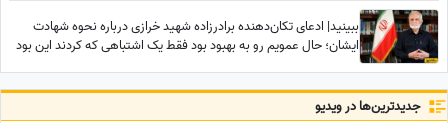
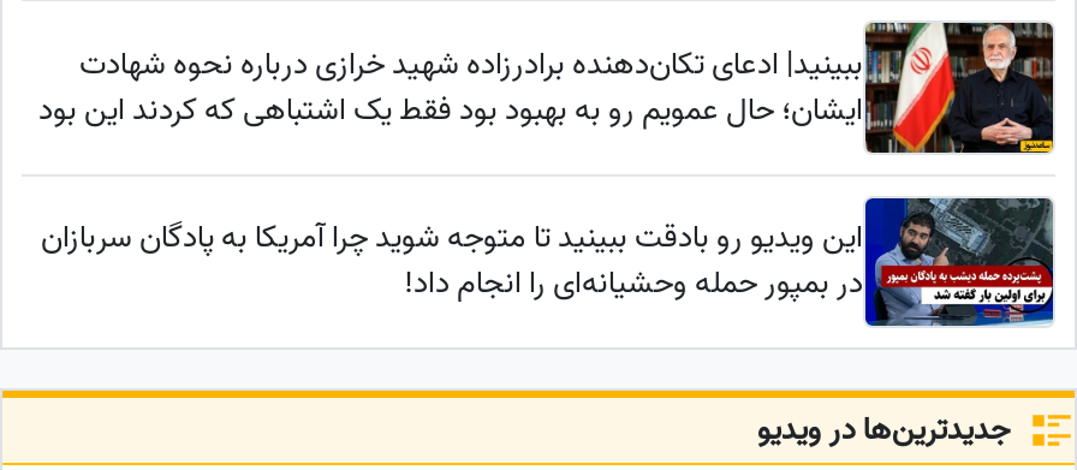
+ [image]
+ این ویدیو رو بادقت ببینید تا متوجه شوید چرا آمریکا به پادگان سربازان
+ در بمپور حمله وحشیانه‌ای را انجام داد!
